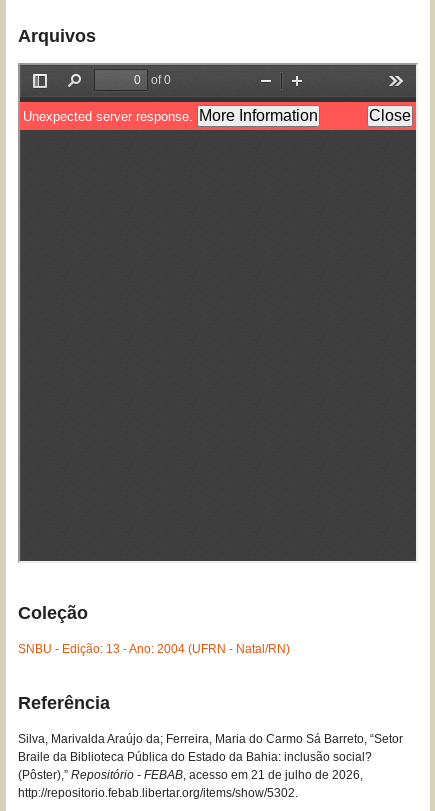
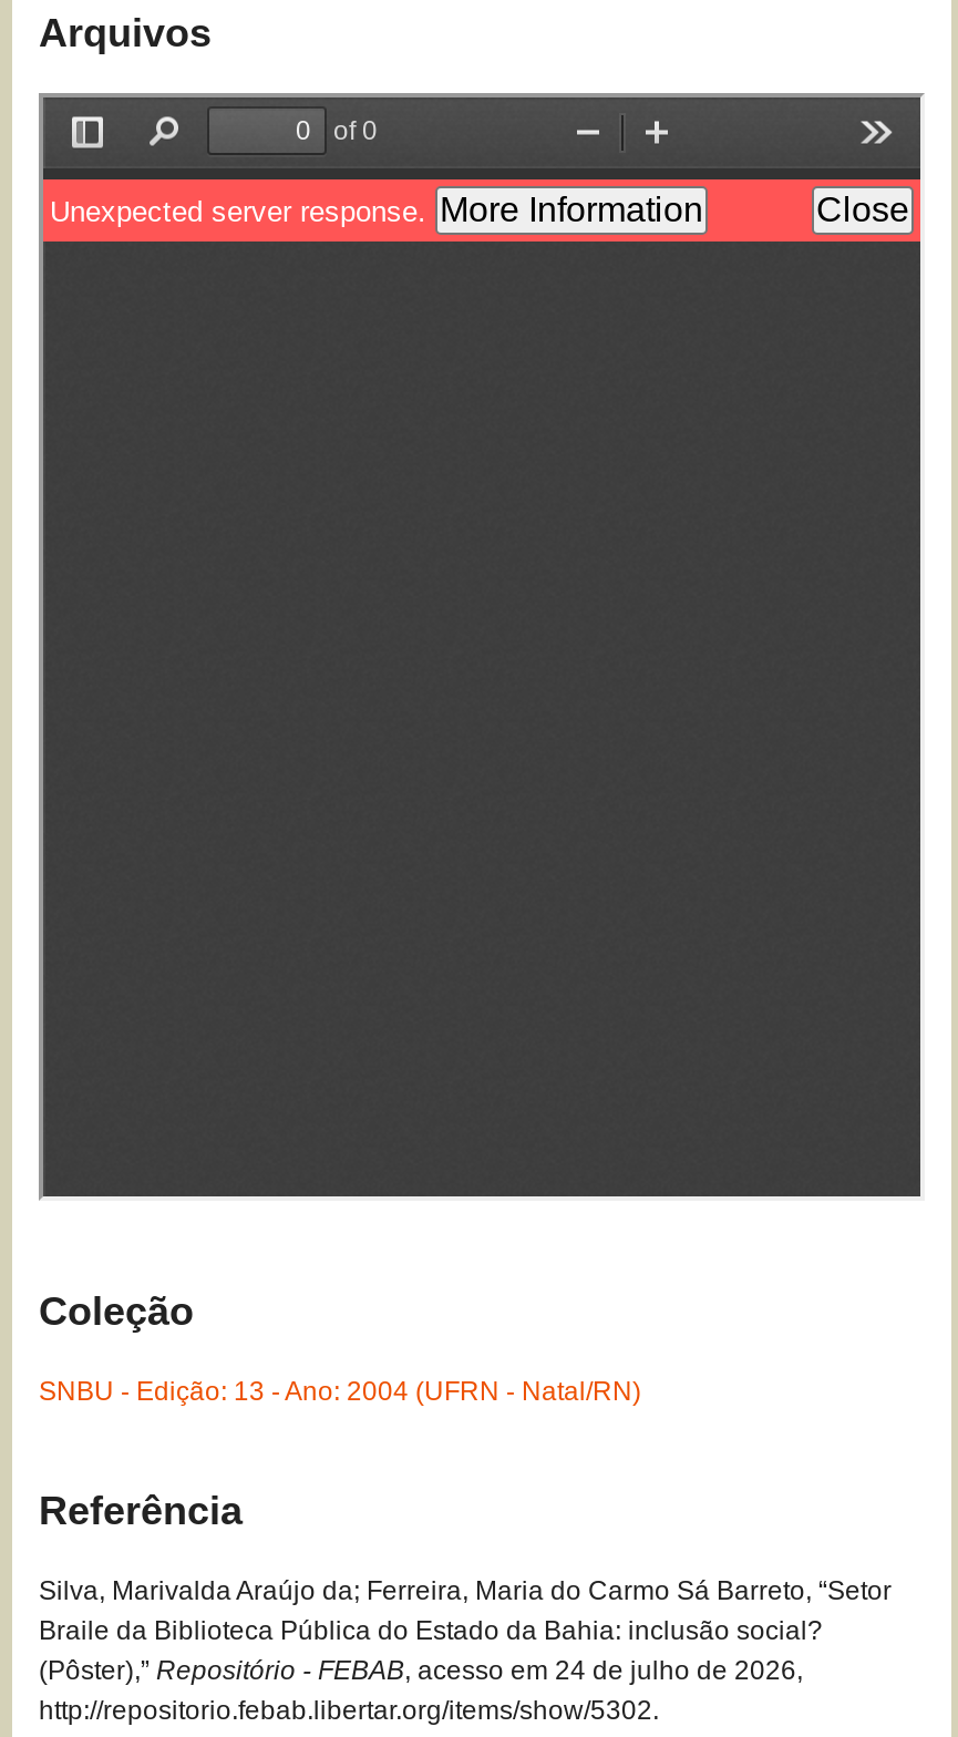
- (Pôster),” Repositório - FEBAB, acesso em 21 de julho de 2026,
+ (Pôster),” Repositório - FEBAB, acesso em 24 de julho de 2026,
